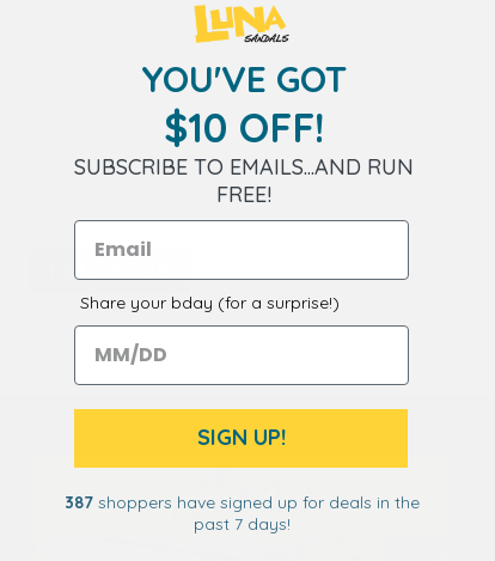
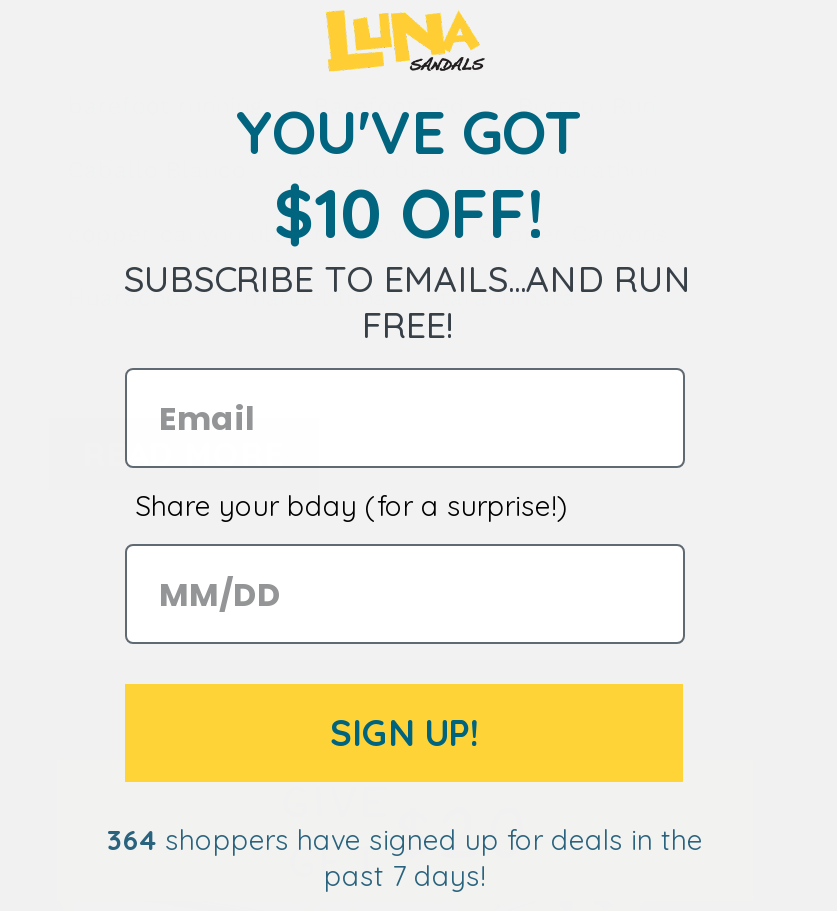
- 387 shoppers have signed up for deals in the
+ 364 shoppers have signed up for deals in the
